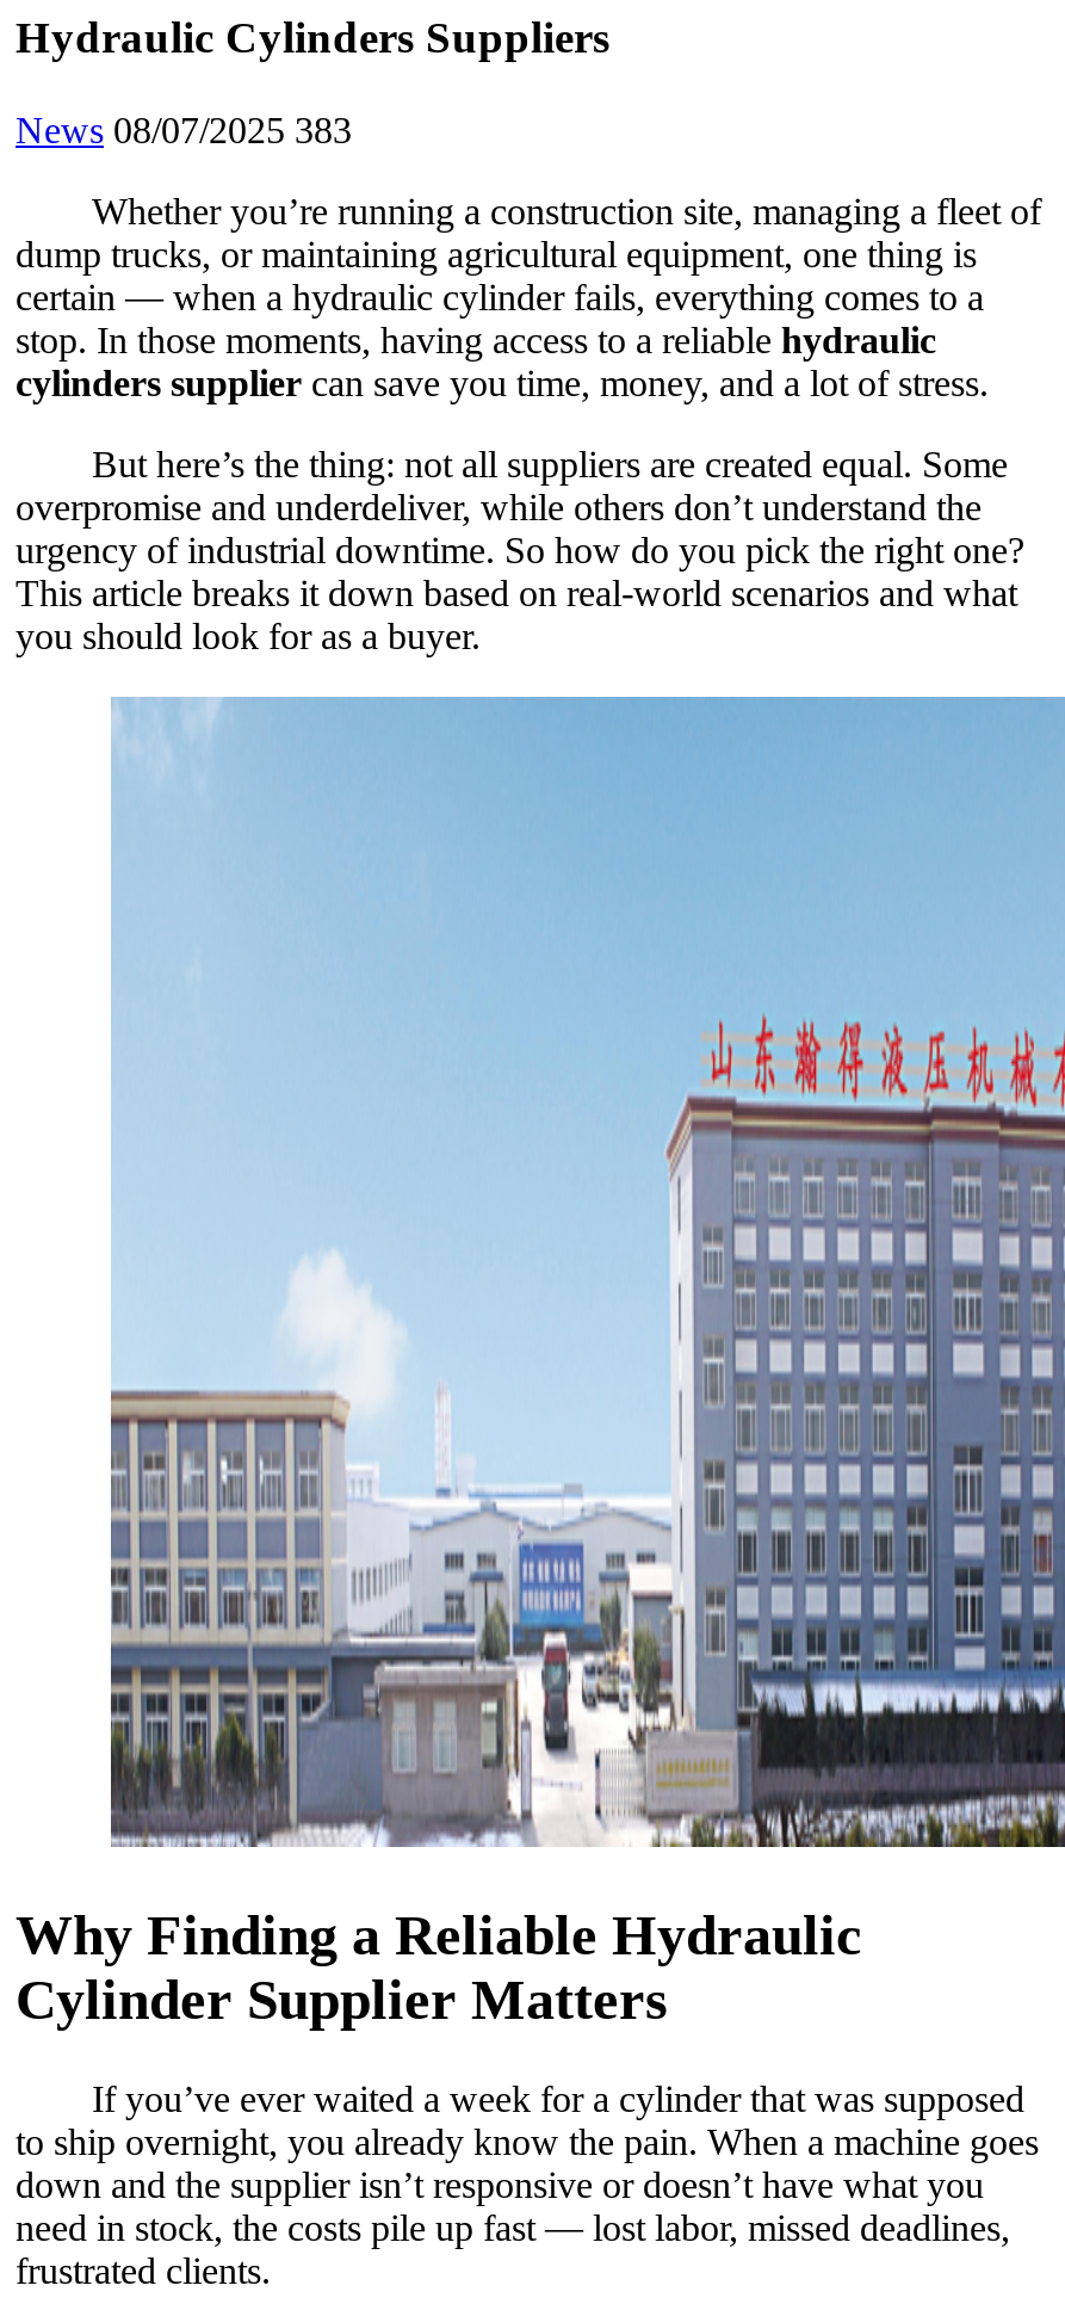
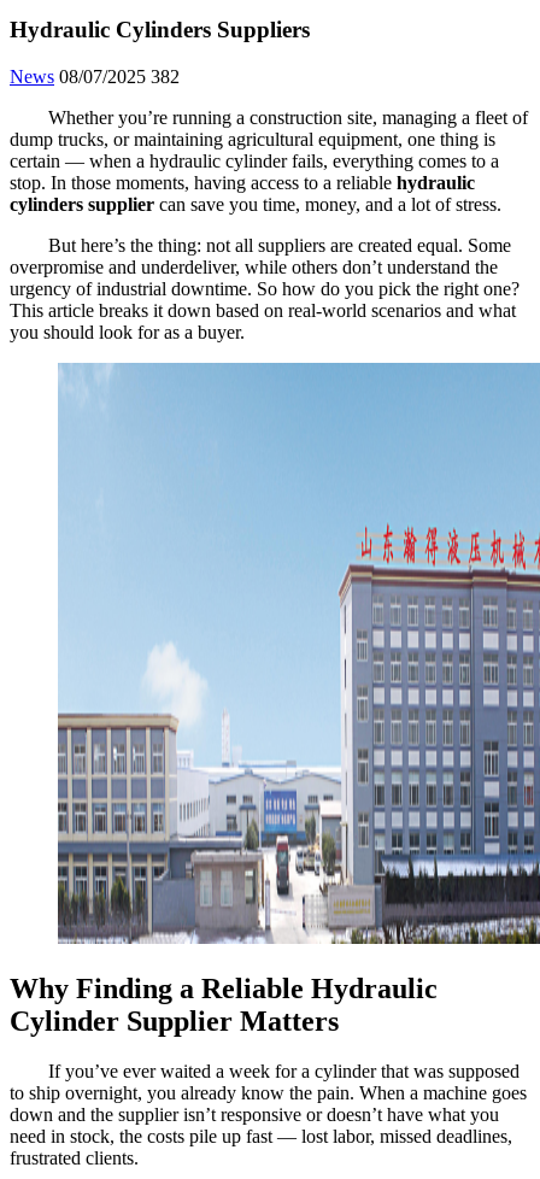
- News 08/07/2025 383
+ News 08/07/2025 382
